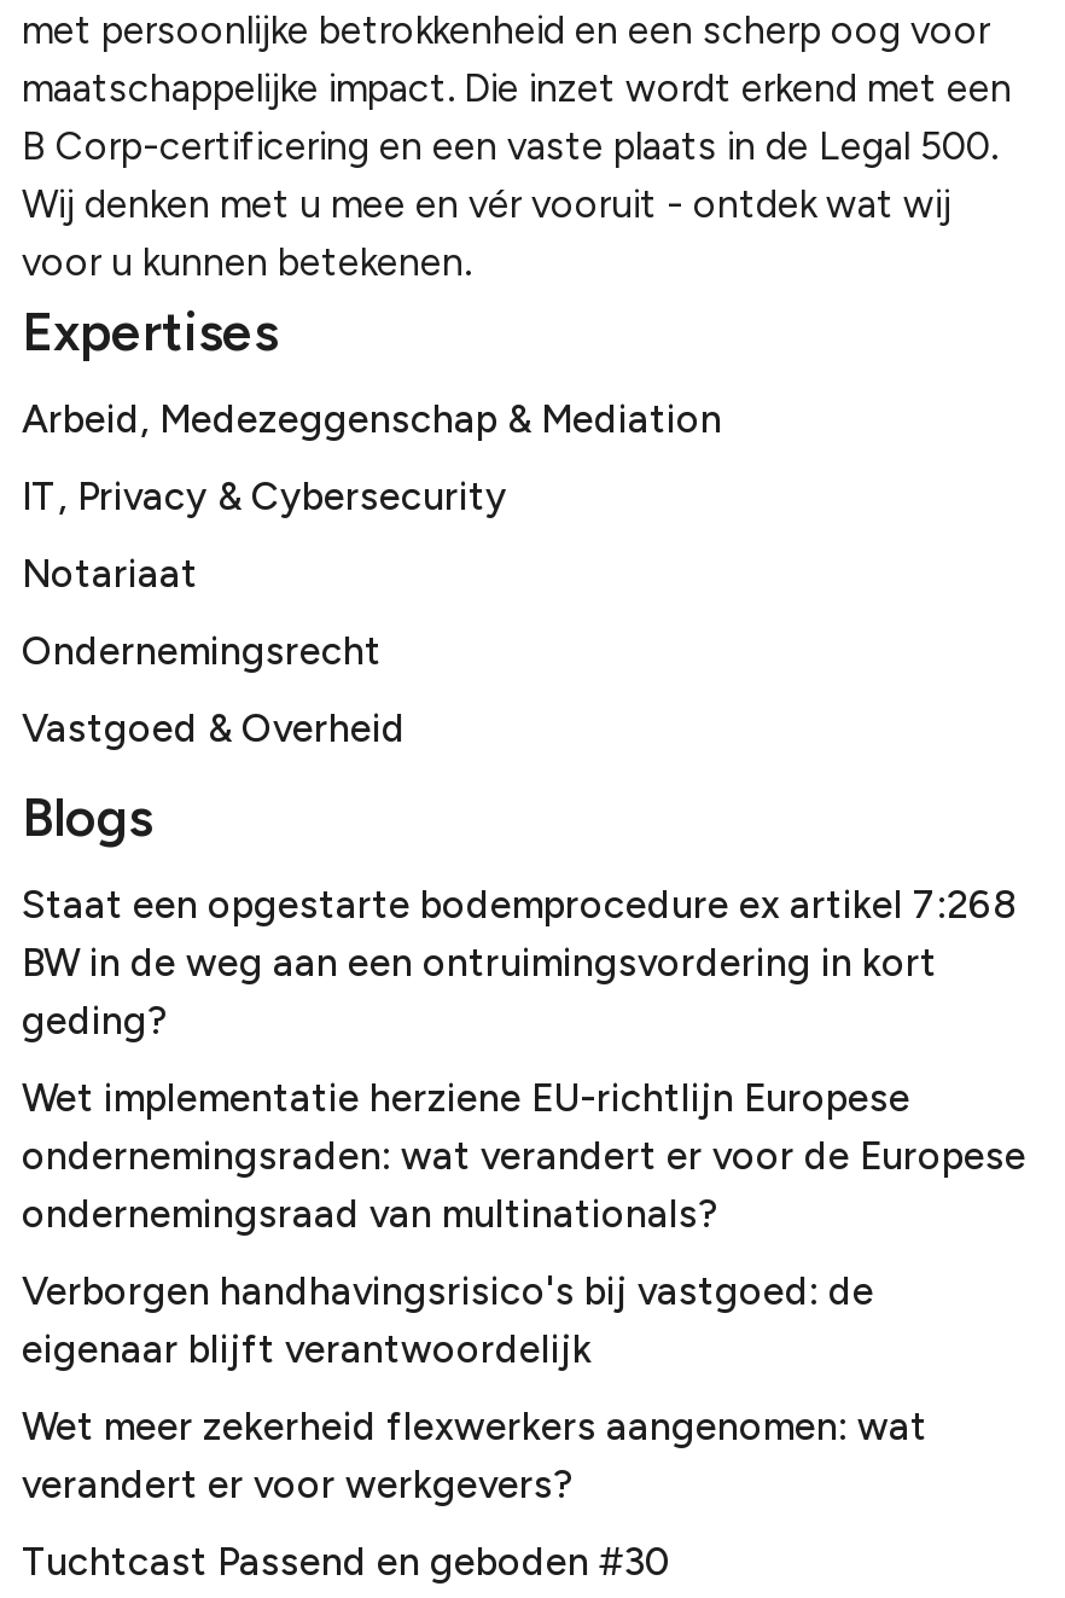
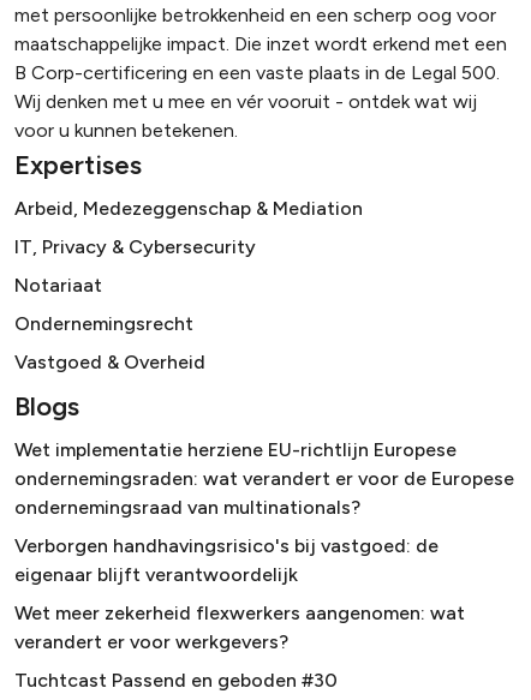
- Staat een opgestarte bodemprocedure ex artikel 7:268
- BW in de weg aan een ontruimingsvordering in kort
- geding?
